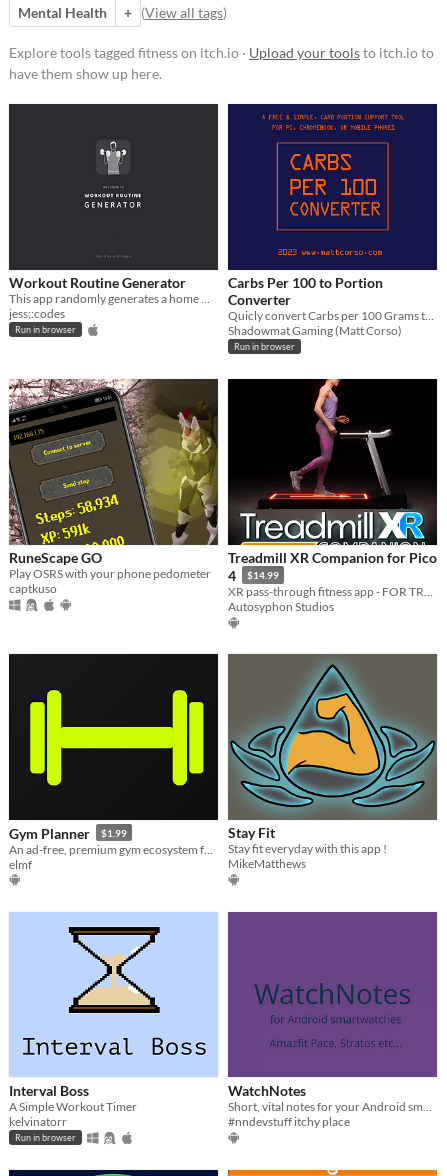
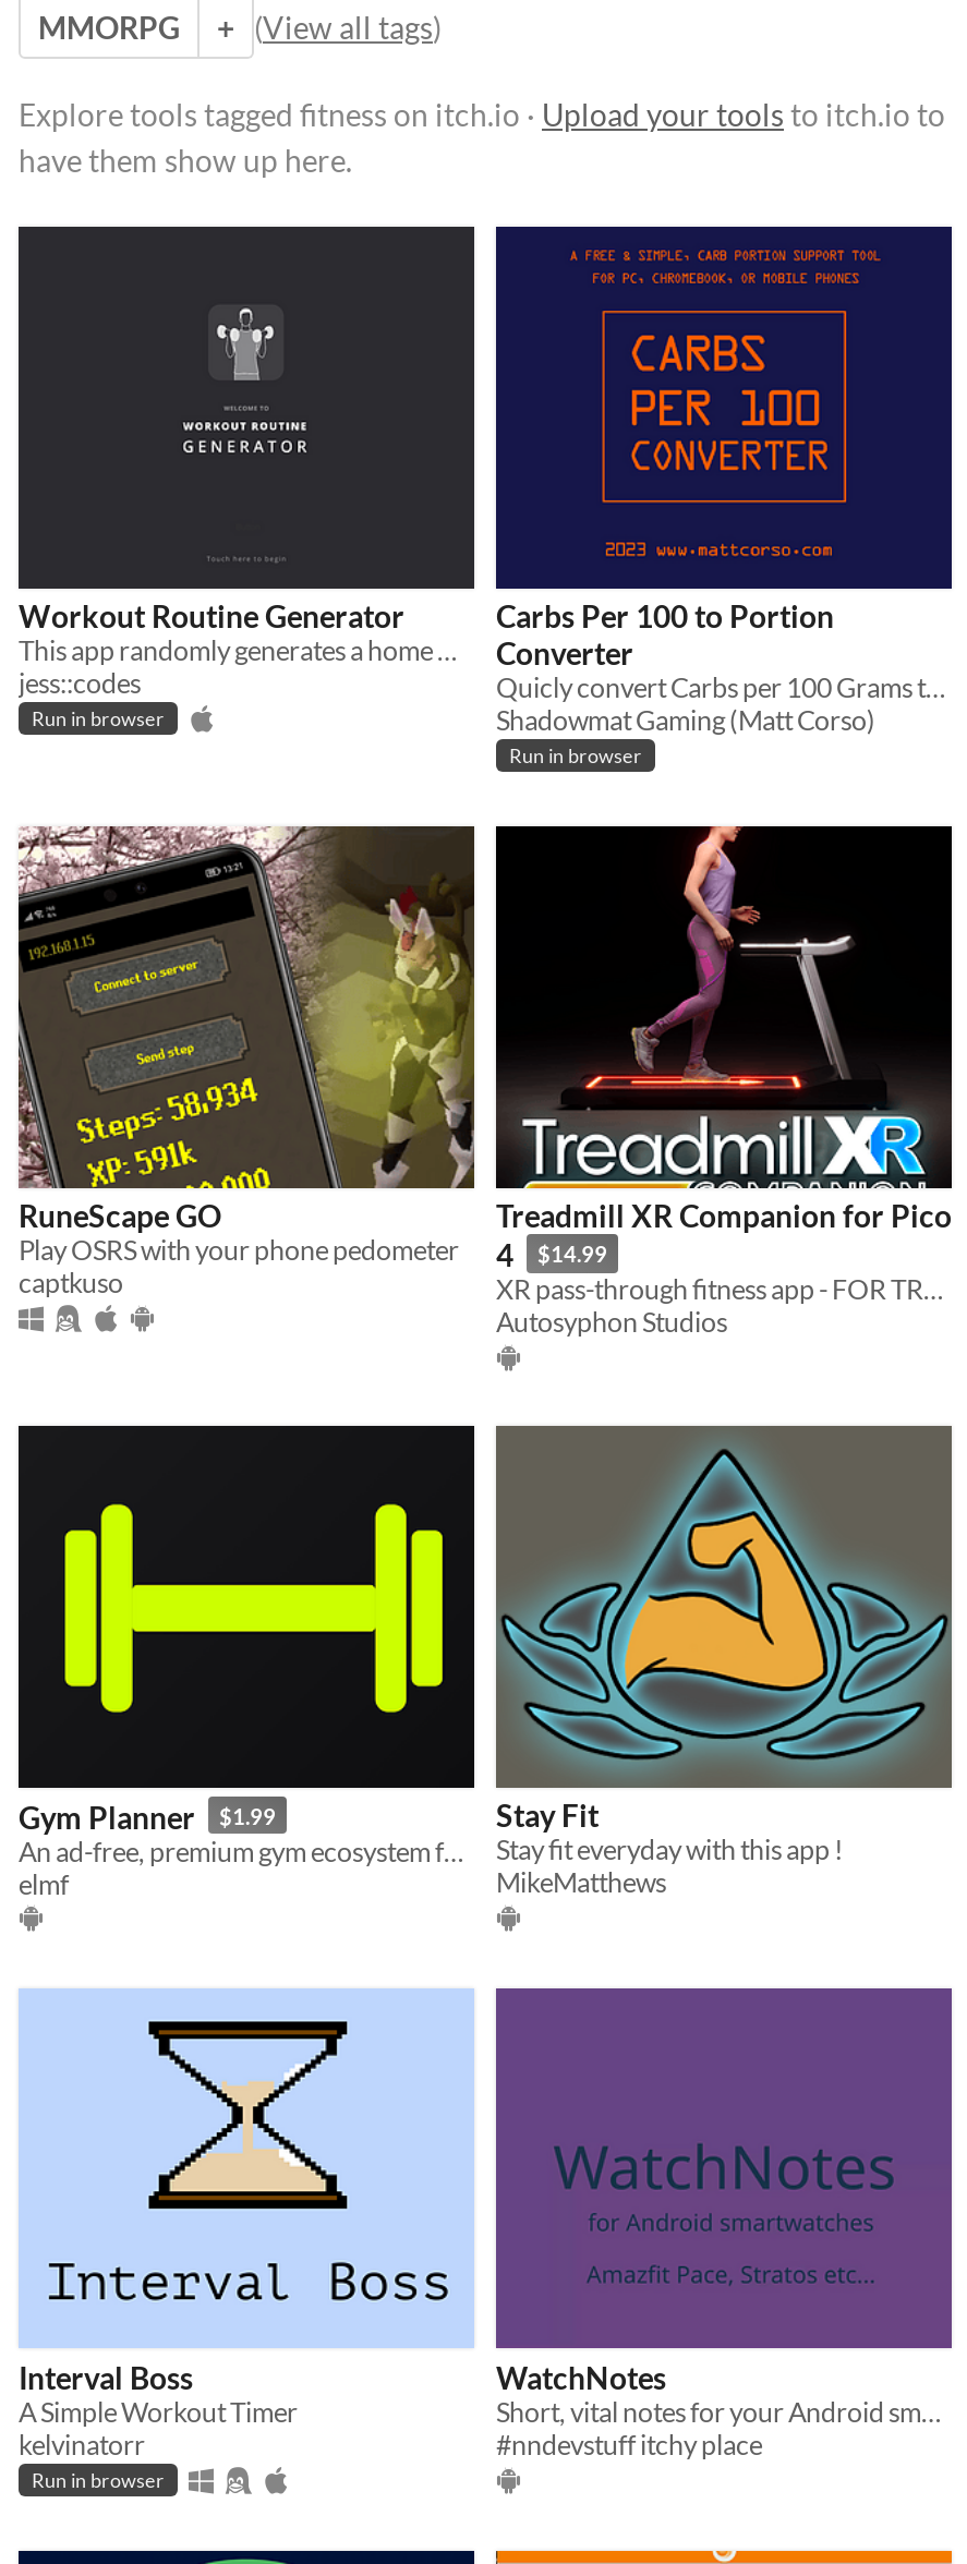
- Mental Health
+ MMORPG
